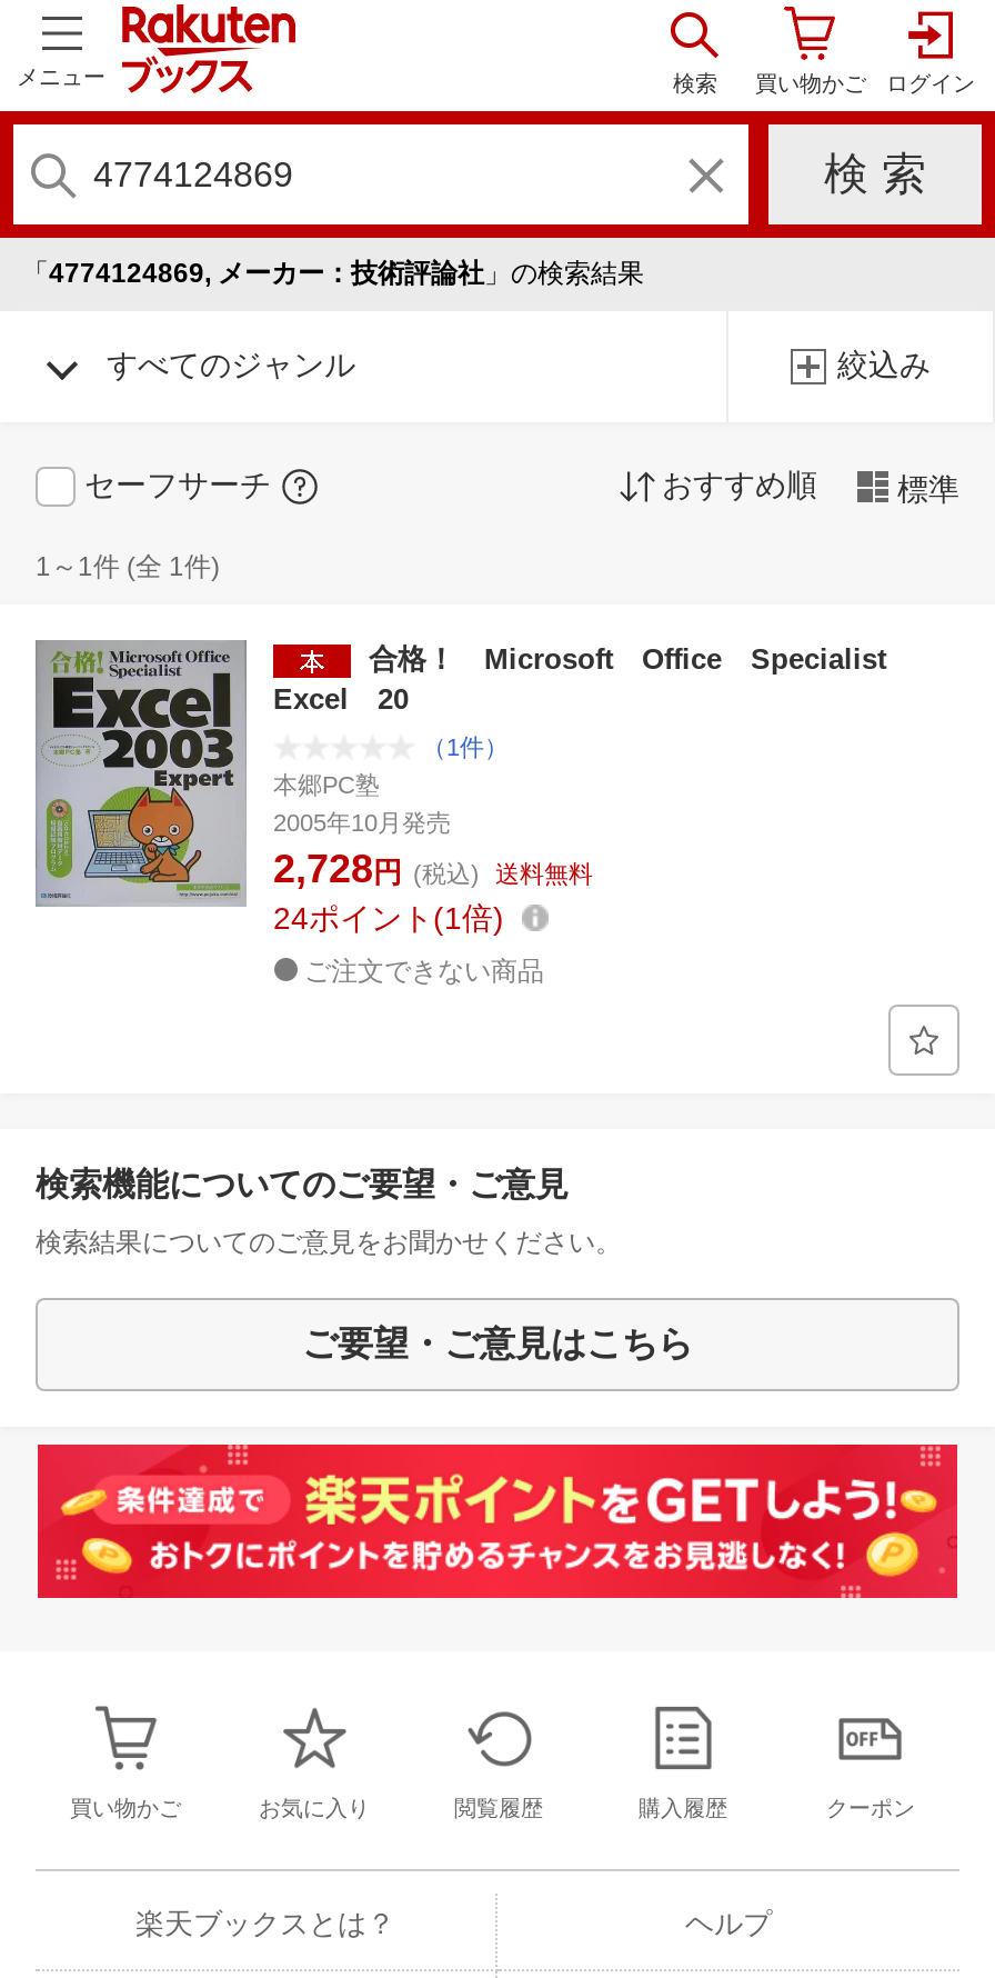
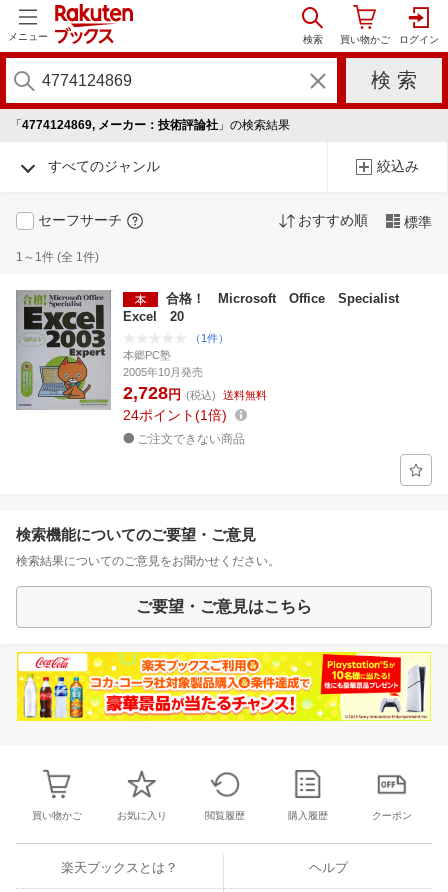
- [image]
+ [image]
